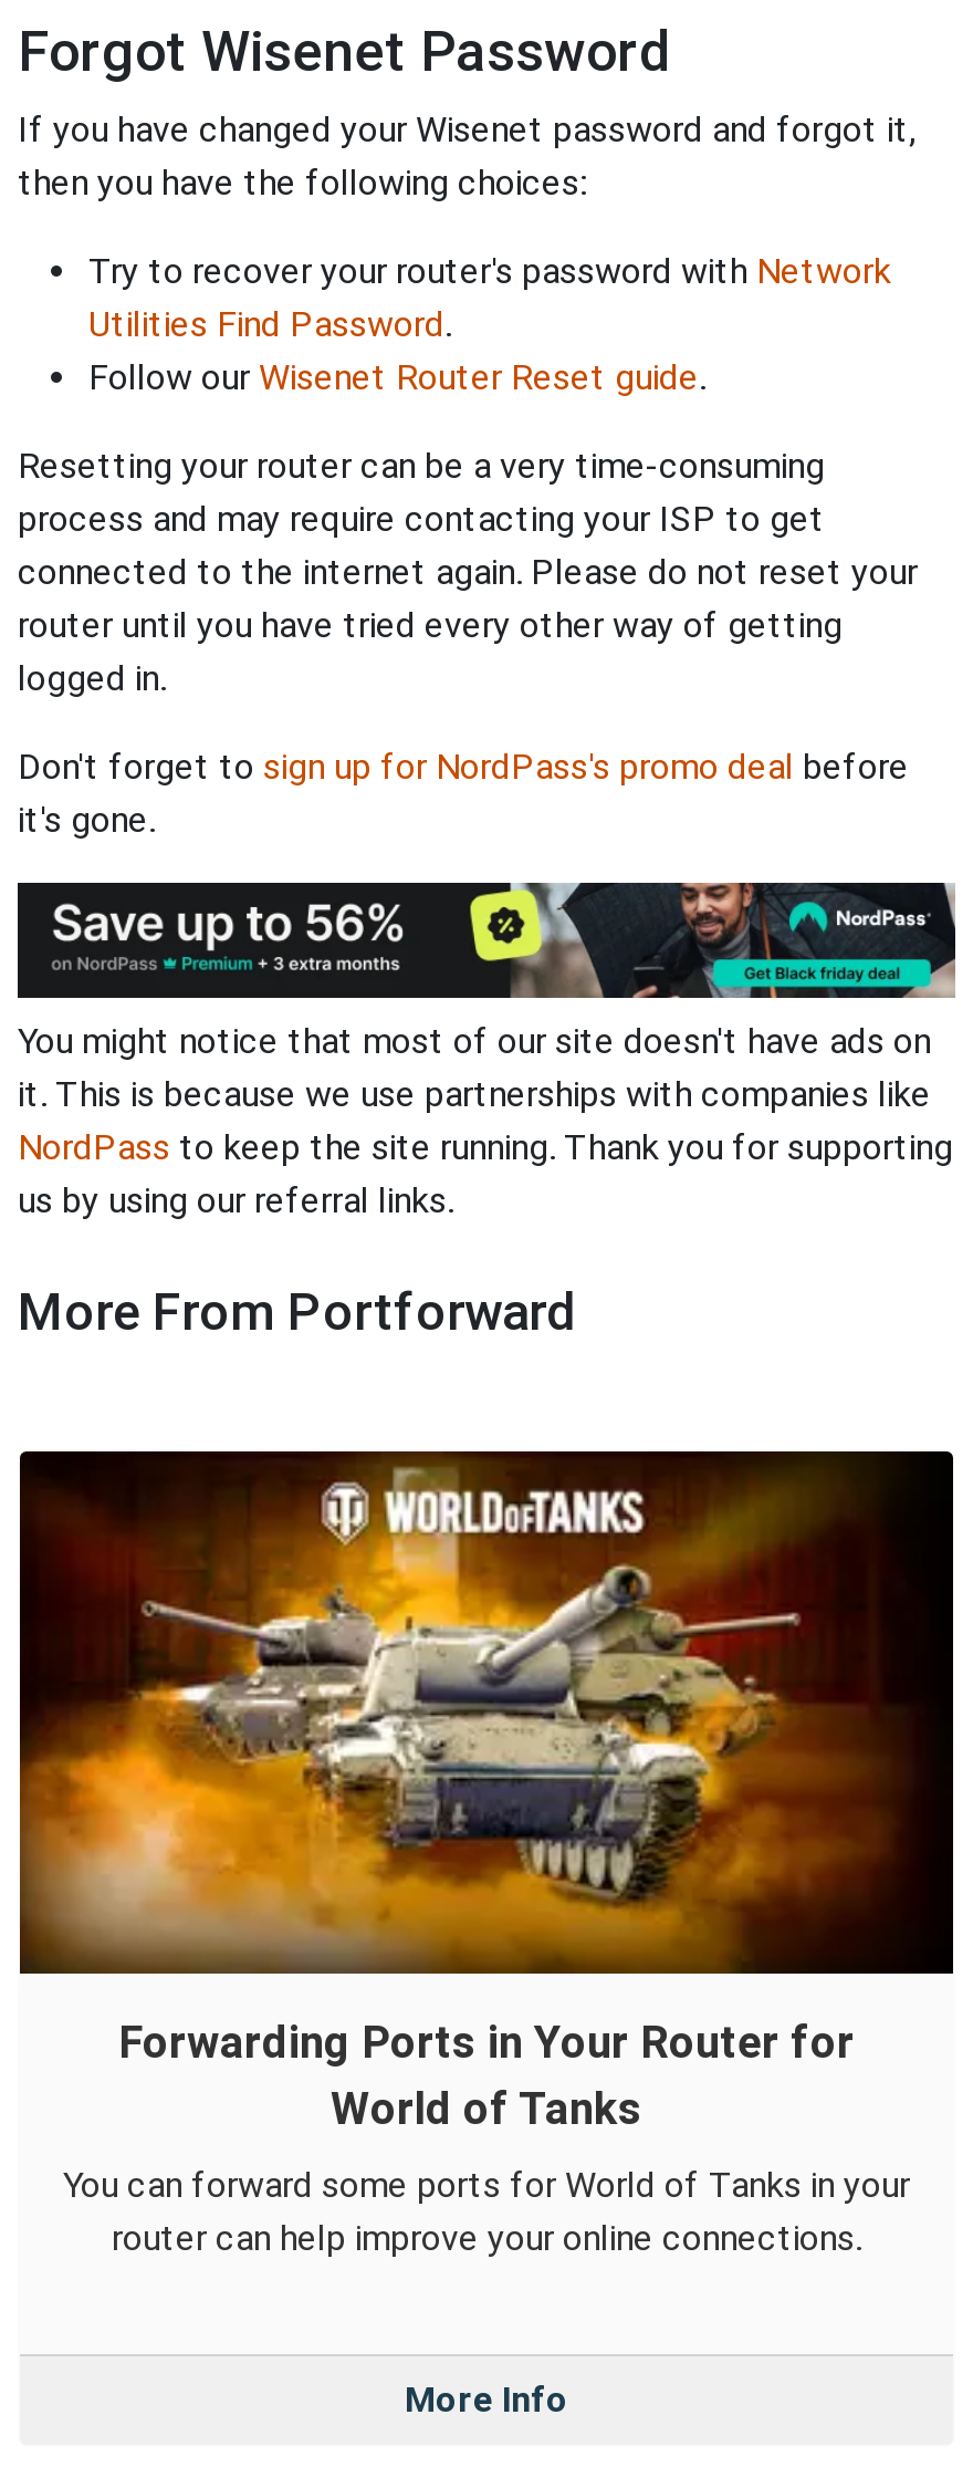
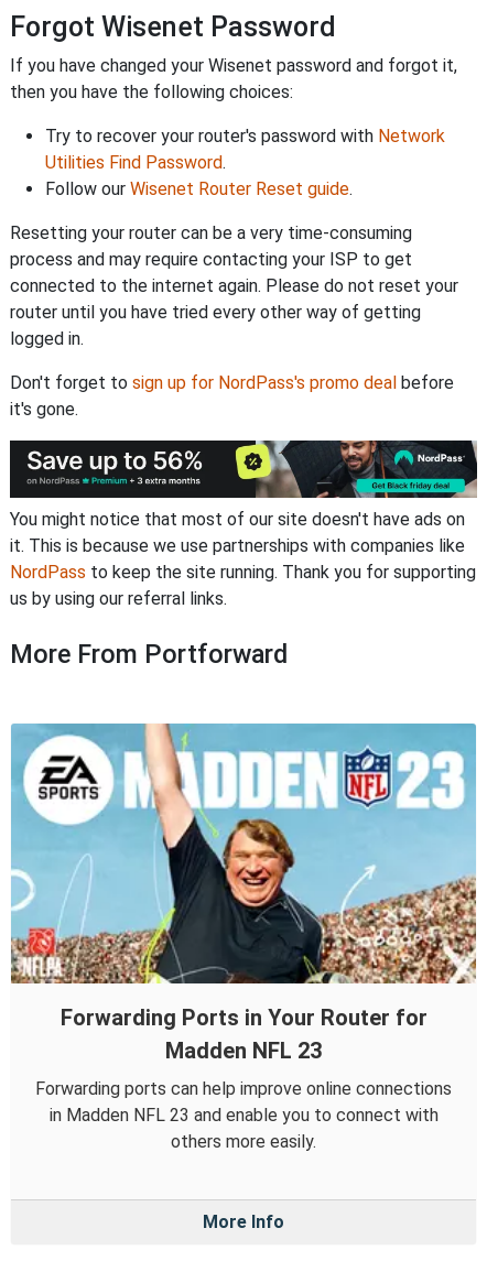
- [image]
+ [image]

- World of Tanks
+ Madden NFL 23

- You can forward some ports for World of Tanks in your
- router can help improve your online connections.
+ Forwarding ports can help improve online connections
+ in Madden NFL 23 and enable you to connect with
+ others more easily.
